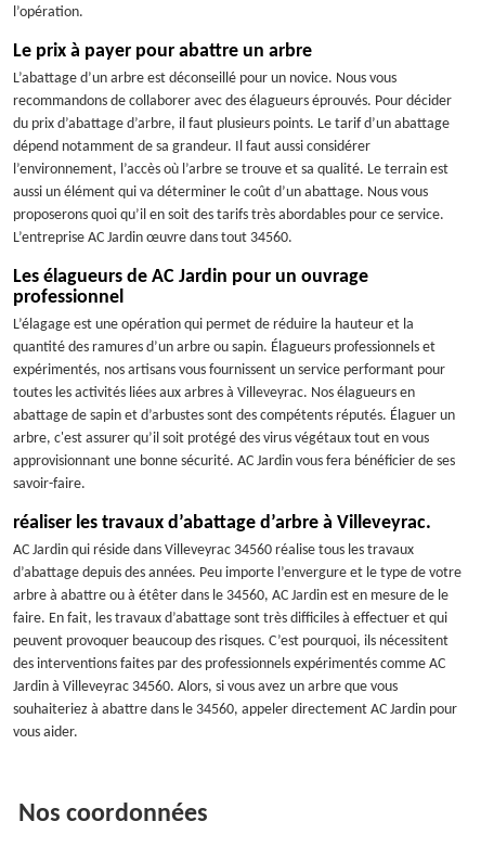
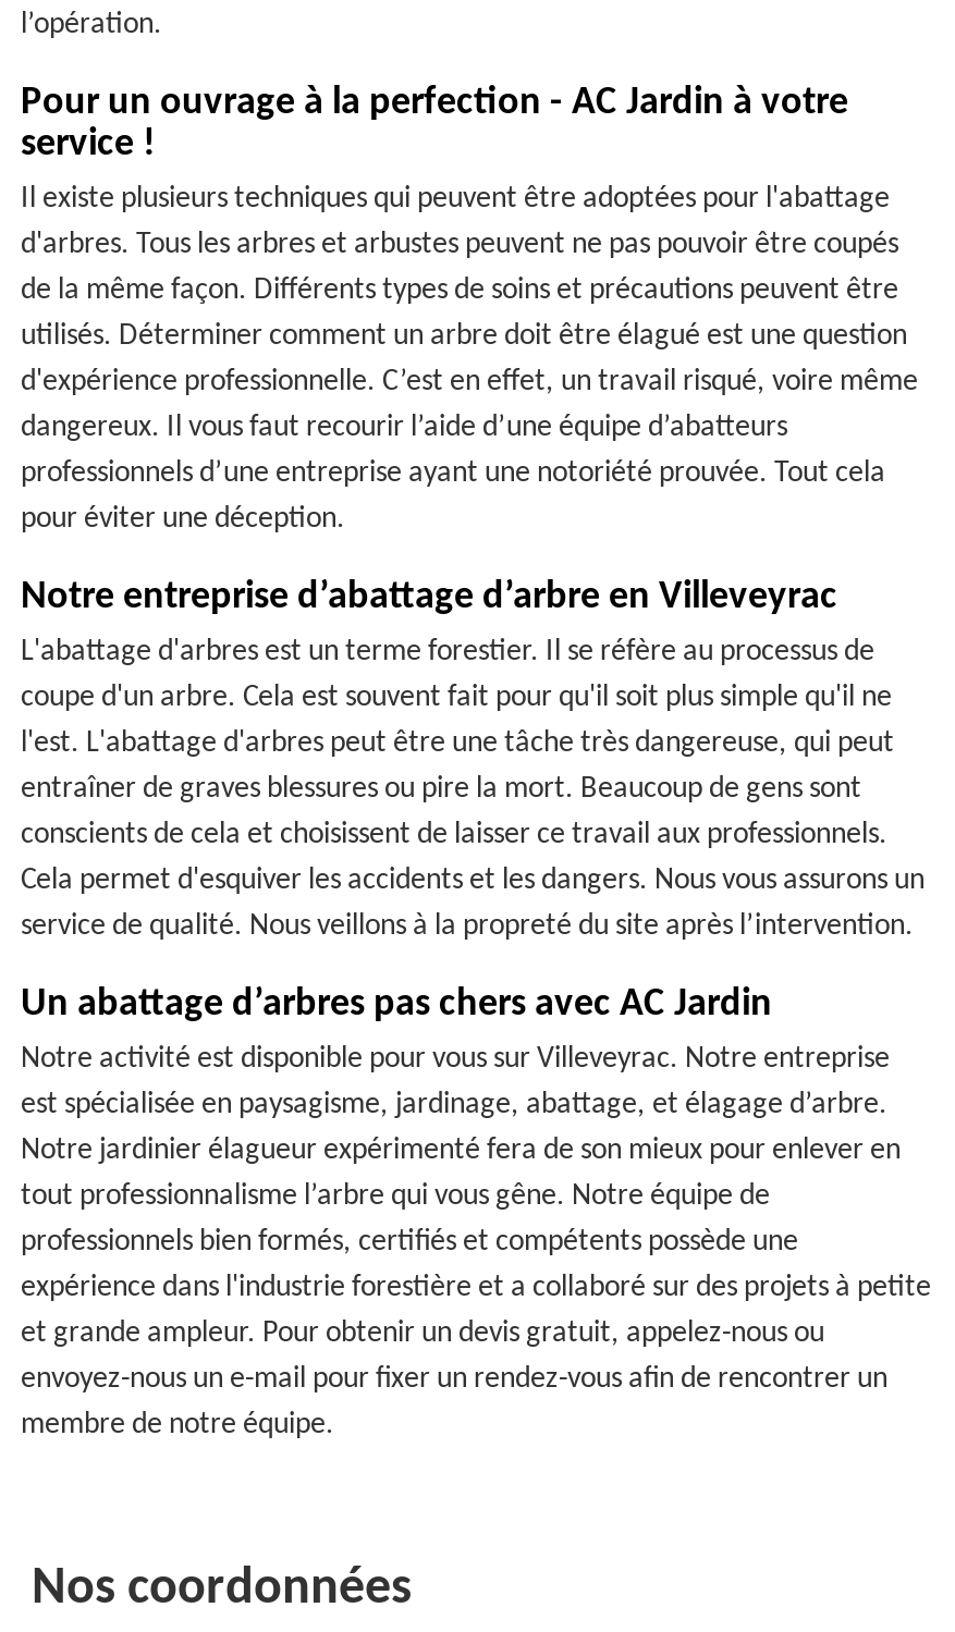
- Le prix à payer pour abattre un arbre
- L’abattage d’un arbre est déconseillé pour un novice. Nous vous
- recommandons de collaborer avec des élagueurs éprouvés. Pour décider
- du prix d’abattage d’arbre, il faut plusieurs points. Le tarif d’un abattage
- dépend notamment de sa grandeur. Il faut aussi considérer
- l’environnement, l’accès où l’arbre se trouve et sa qualité. Le terrain est
- aussi un élément qui va déterminer le coût d’un abattage. Nous vous
- proposerons quoi qu’il en soit des tarifs très abordables pour ce service.
- L’entreprise AC Jardin œuvre dans tout 34560.
+ Pour un ouvrage à la perfection - AC Jardin à votre
+ service !
+ Il existe plusieurs techniques qui peuvent être adoptées pour l'abattage
+ d'arbres. Tous les arbres et arbustes peuvent ne pas pouvoir être coupés
+ de la même façon. Différents types de soins et précautions peuvent être
+ utilisés. Déterminer comment un arbre doit être élagué est une question
+ d'expérience professionnelle. C’est en effet, un travail risqué, voire même
+ dangereux. Il vous faut recourir l’aide d’une équipe d’abatteurs
+ professionnels d’une entreprise ayant une notoriété prouvée. Tout cela
+ pour éviter une déception.

- Les élagueurs de AC Jardin pour un ouvrage
- professionnel
- L’élagage est une opération qui permet de réduire la hauteur et la
- quantité des ramures d’un arbre ou sapin. Élagueurs professionnels et
- expérimentés, nos artisans vous fournissent un service performant pour
- toutes les activités liées aux arbres à Villeveyrac. Nos élagueurs en
- abattage de sapin et d’arbustes sont des compétents réputés. Élaguer un
- arbre, c'est assurer qu’il soit protégé des virus végétaux tout en vous
- approvisionnant une bonne sécurité. AC Jardin vous fera bénéficier de ses
- savoir-faire.
+ Notre entreprise d’abattage d’arbre en Villeveyrac
+ L'abattage d'arbres est un terme forestier. Il se réfère au processus de
+ coupe d'un arbre. Cela est souvent fait pour qu'il soit plus simple qu'il ne
+ l'est. L'abattage d'arbres peut être une tâche très dangereuse, qui peut
+ entraîner de graves blessures ou pire la mort. Beaucoup de gens sont
+ conscients de cela et choisissent de laisser ce travail aux professionnels.
+ Cela permet d'esquiver les accidents et les dangers. Nous vous assurons un
+ service de qualité. Nous veillons à la propreté du site après l’intervention.

- réaliser les travaux d’abattage d’arbre à Villeveyrac.
- AC Jardin qui réside dans Villeveyrac 34560 réalise tous les travaux
- d’abattage depuis des années. Peu importe l’envergure et le type de votre
- arbre à abattre ou à étêter dans le 34560, AC Jardin est en mesure de le
- faire. En fait, les travaux d’abattage sont très difficiles à effectuer et qui
- peuvent provoquer beaucoup des risques. C’est pourquoi, ils nécessitent
- des interventions faites par des professionnels expérimentés comme AC
- Jardin à Villeveyrac 34560. Alors, si vous avez un arbre que vous
- souhaiteriez à abattre dans le 34560, appeler directement AC Jardin pour
- vous aider.
+ Un abattage d’arbres pas chers avec AC Jardin
+ Notre activité est disponible pour vous sur Villeveyrac. Notre entreprise
+ est spécialisée en paysagisme, jardinage, abattage, et élagage d’arbre.
+ Notre jardinier élagueur expérimenté fera de son mieux pour enlever en
+ tout professionnalisme l’arbre qui vous gêne. Notre équipe de
+ professionnels bien formés, certifiés et compétents possède une
+ expérience dans l'industrie forestière et a collaboré sur des projets à petite
+ et grande ampleur. Pour obtenir un devis gratuit, appelez-nous ou
+ envoyez-nous un e-mail pour fixer un rendez-vous afin de rencontrer un
+ membre de notre équipe.
